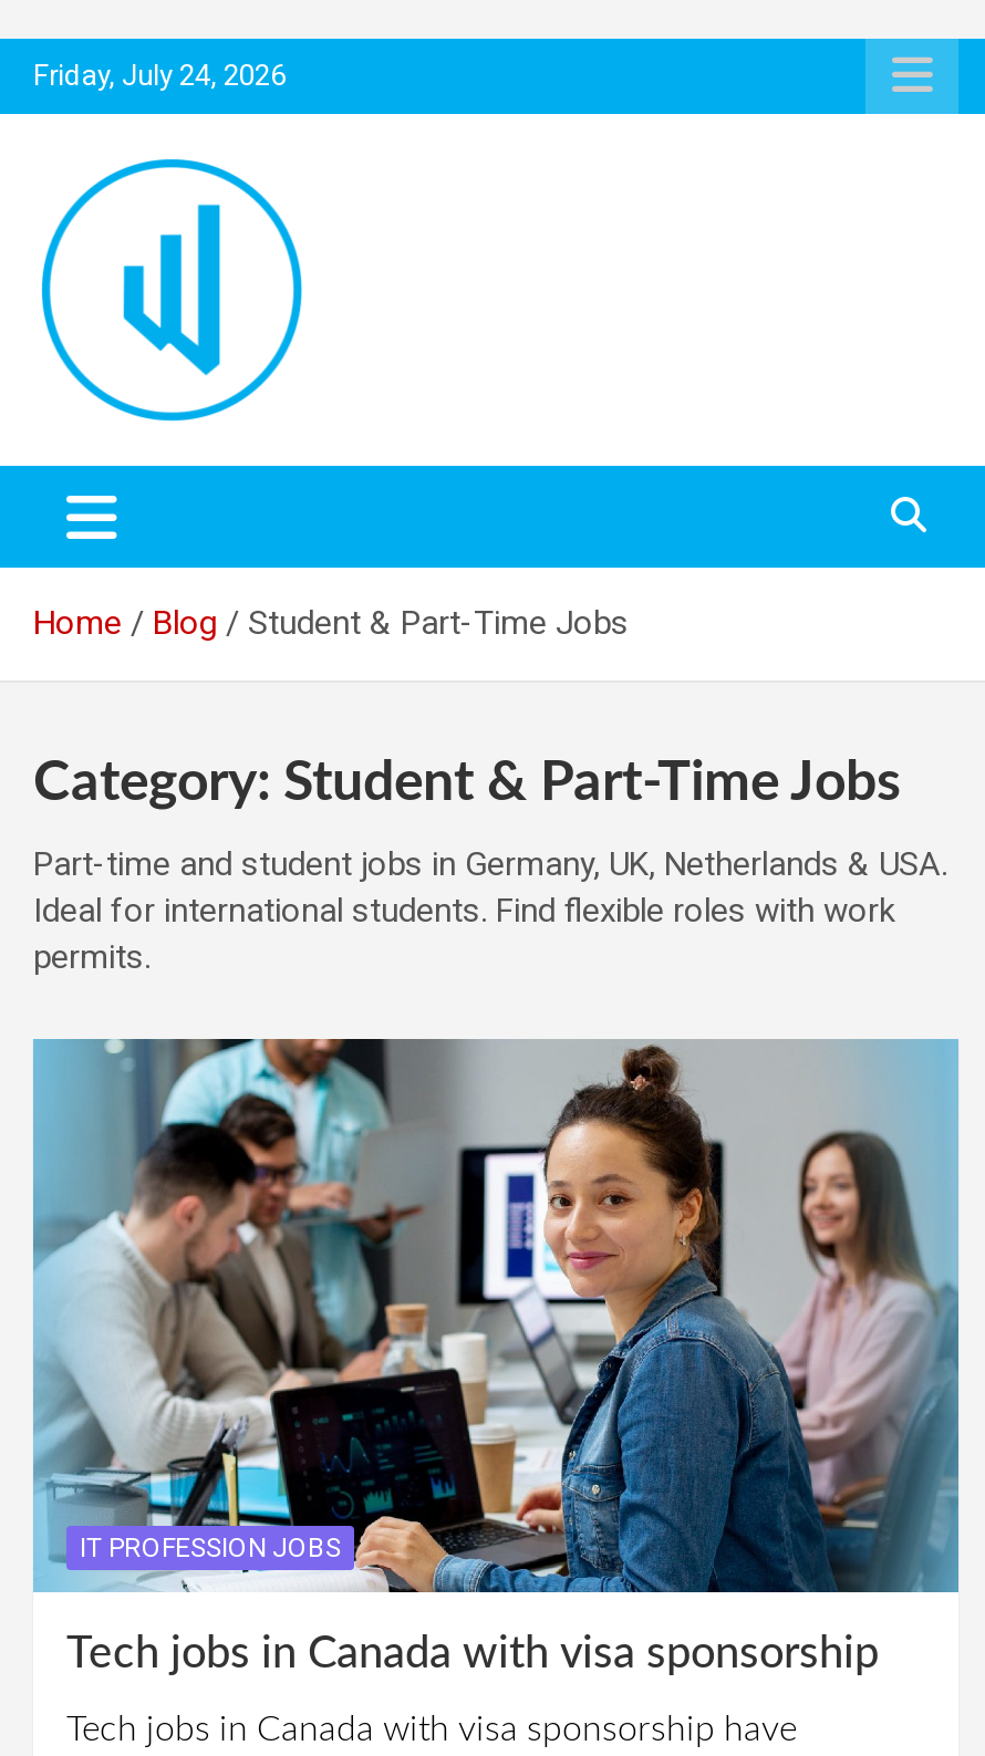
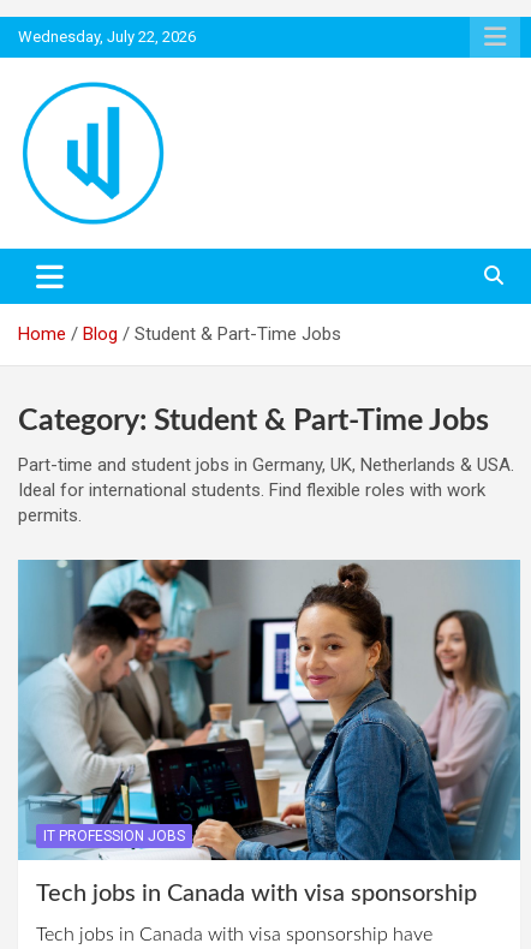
- Friday, July 24, 2026
+ Wednesday, July 22, 2026
